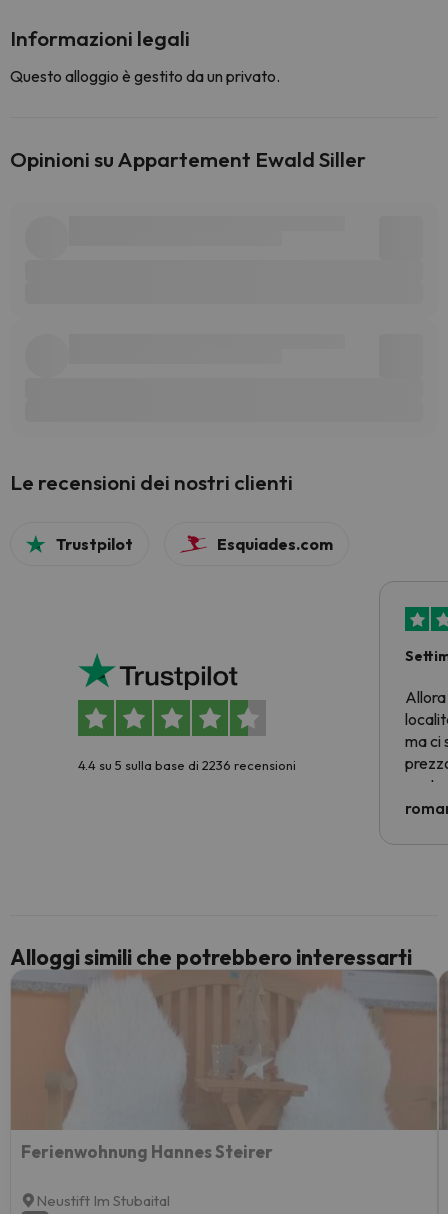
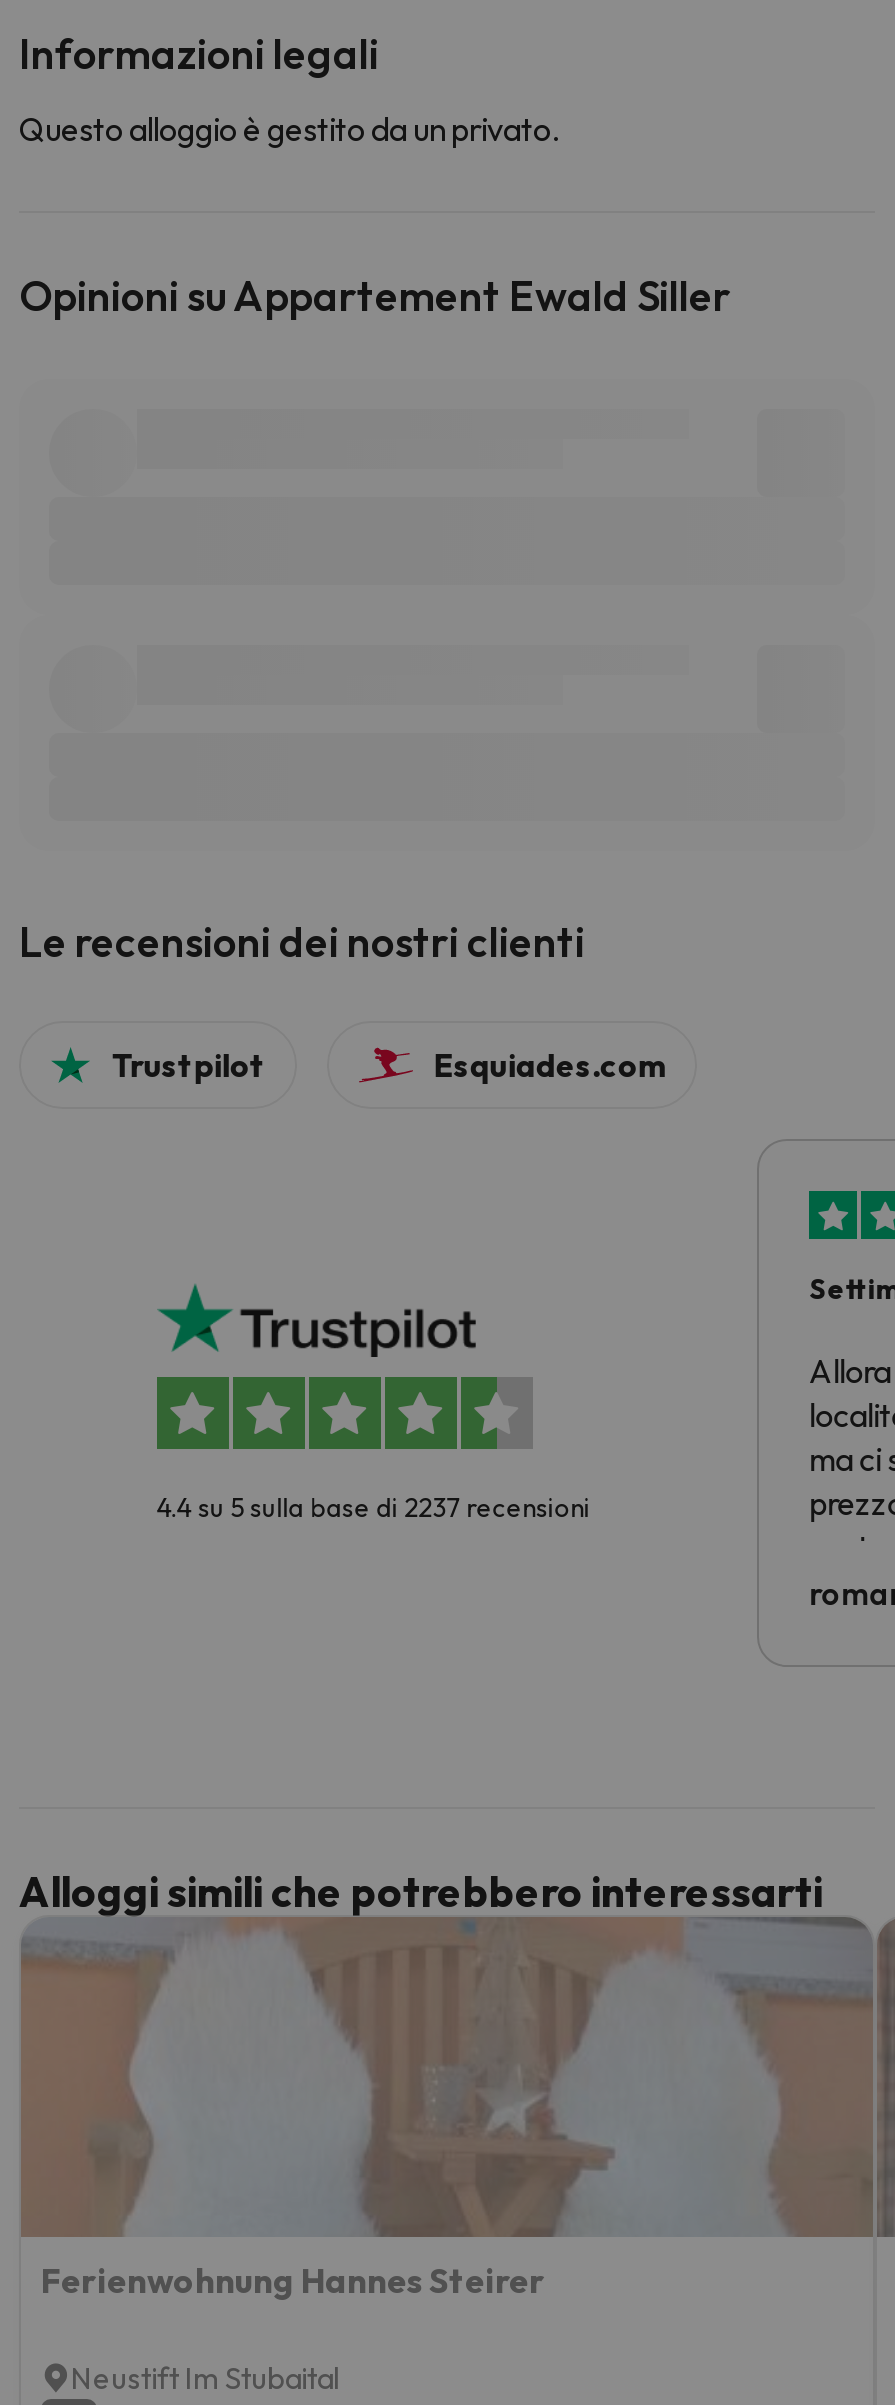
- 4.4 su 5 sulla base di 2236 recensioni
+ 4.4 su 5 sulla base di 2237 recensioni
